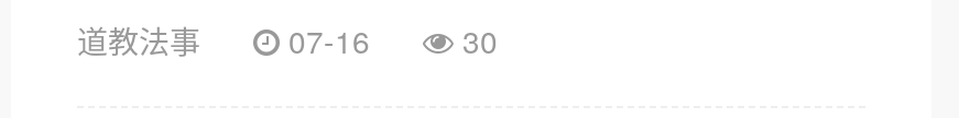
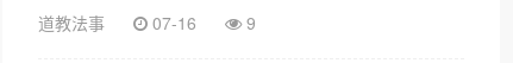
- 道教法事 07-16 30
+ 道教法事 07-16 9
